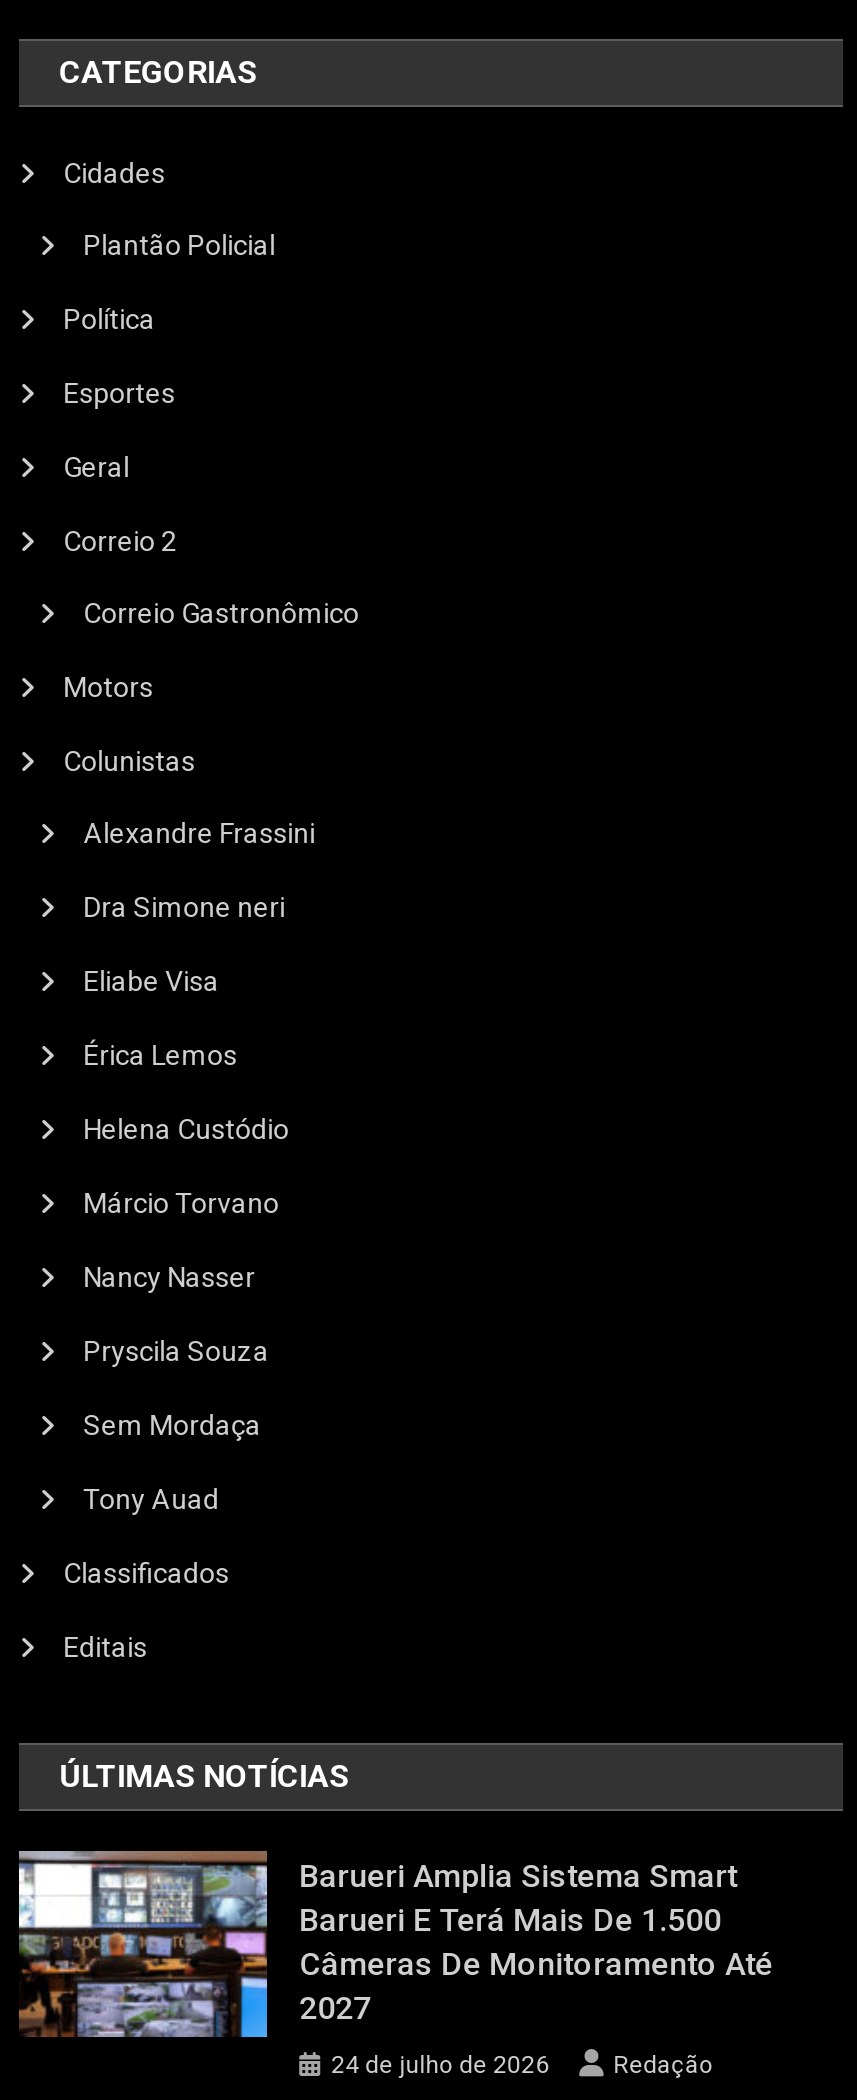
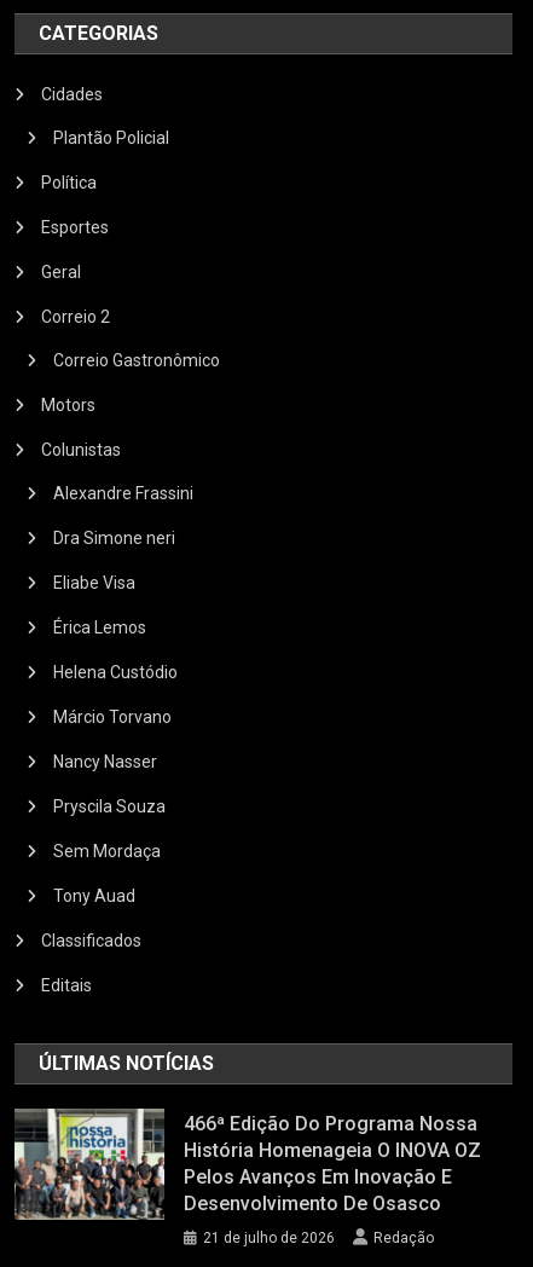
- [image]
- Barueri Amplia Sistema Smart
- Barueri E Terá Mais De 1.500
- Câmeras De Monitoramento Até
- 2027
+ [image]
+ 466ª Edição Do Programa Nossa
+ História Homenageia O INOVA OZ
+ Pelos Avanços Em Inovação E
+ Desenvolvimento De Osasco

- 24 de julho de 2026
+ 21 de julho de 2026
